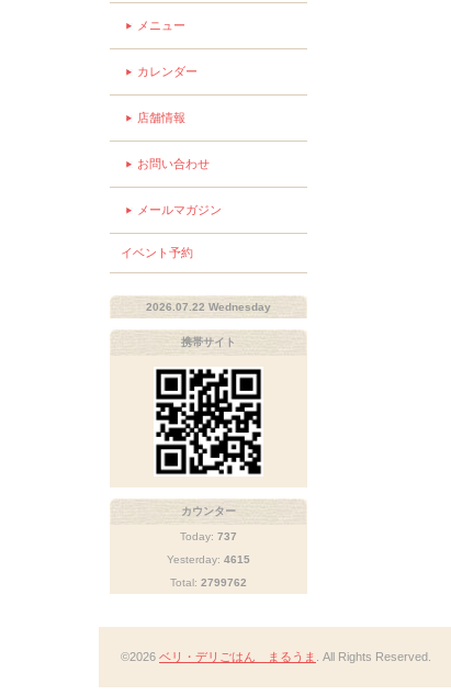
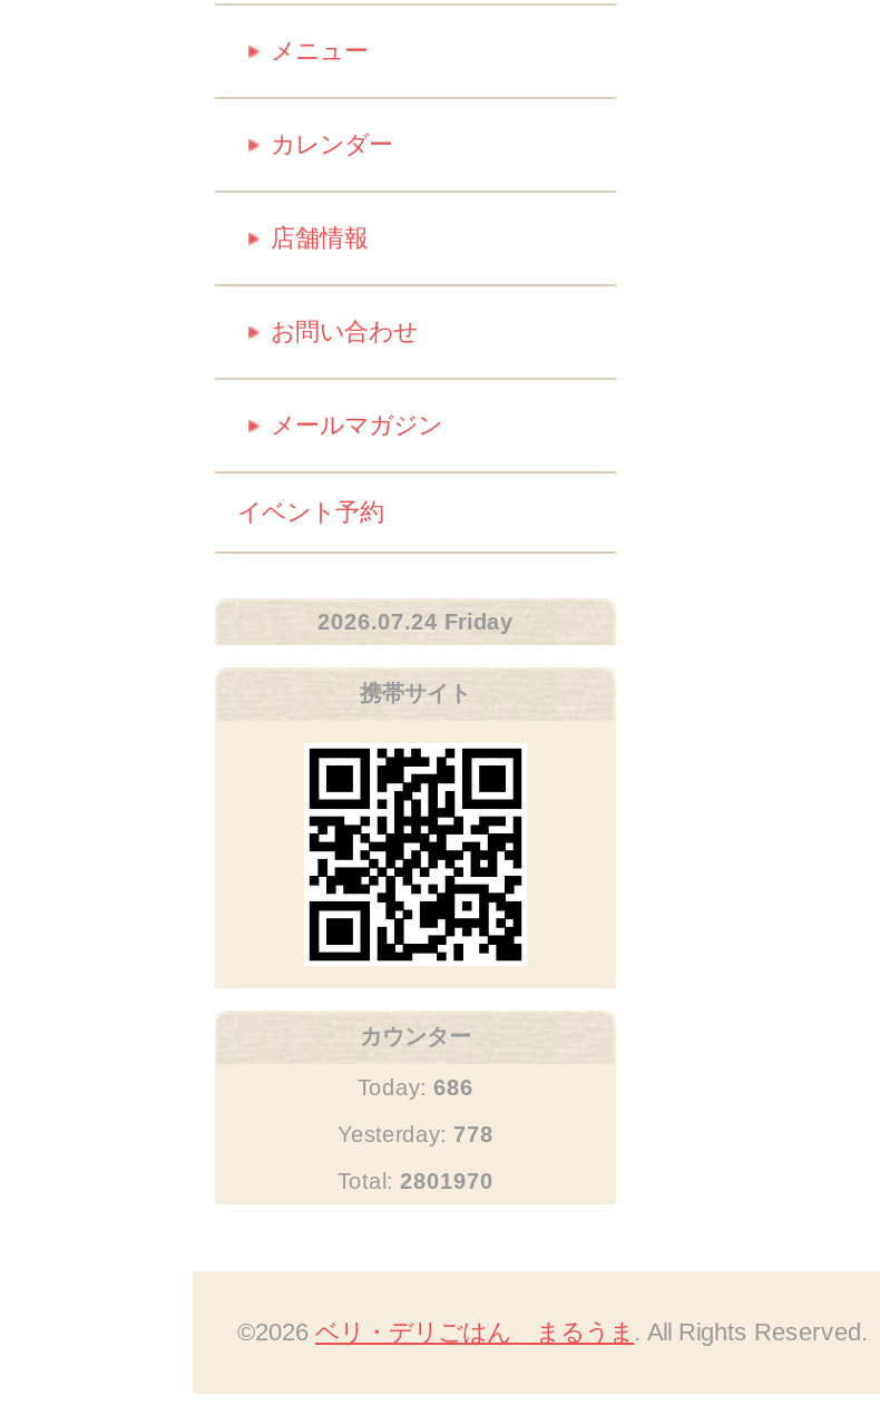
- 2026.07.22 Wednesday
+ 2026.07.24 Friday

- Today: 737
+ Today: 686

- Yesterday: 4615
+ Yesterday: 778

- Total: 2799762
+ Total: 2801970
